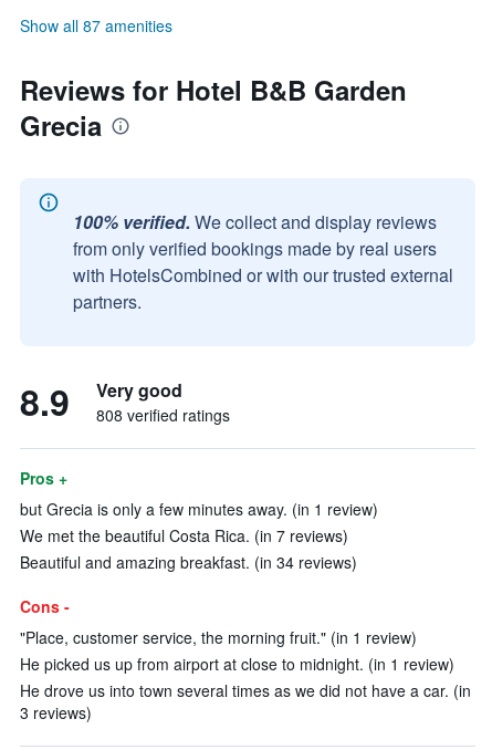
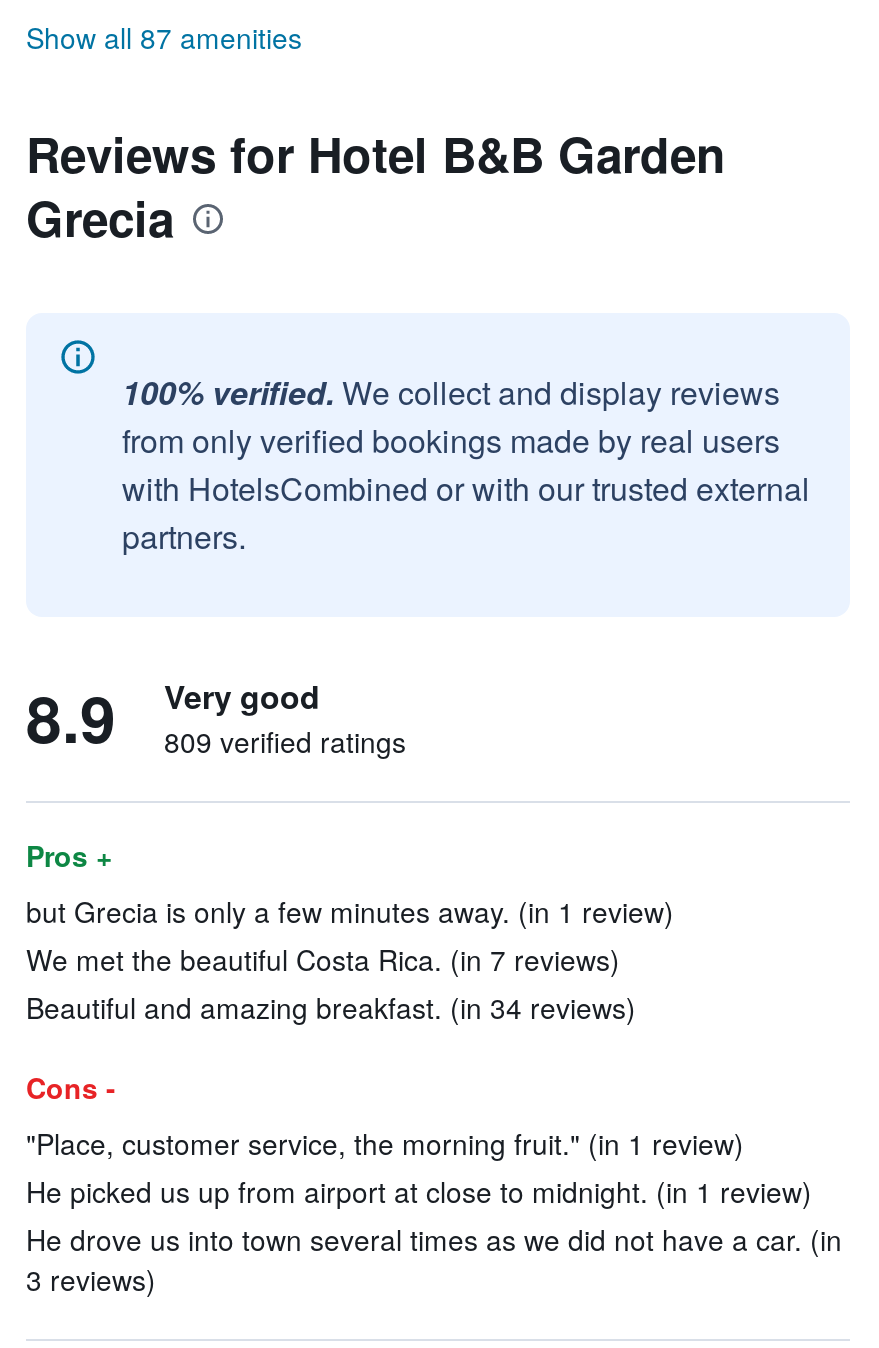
- 808 verified ratings
+ 809 verified ratings
